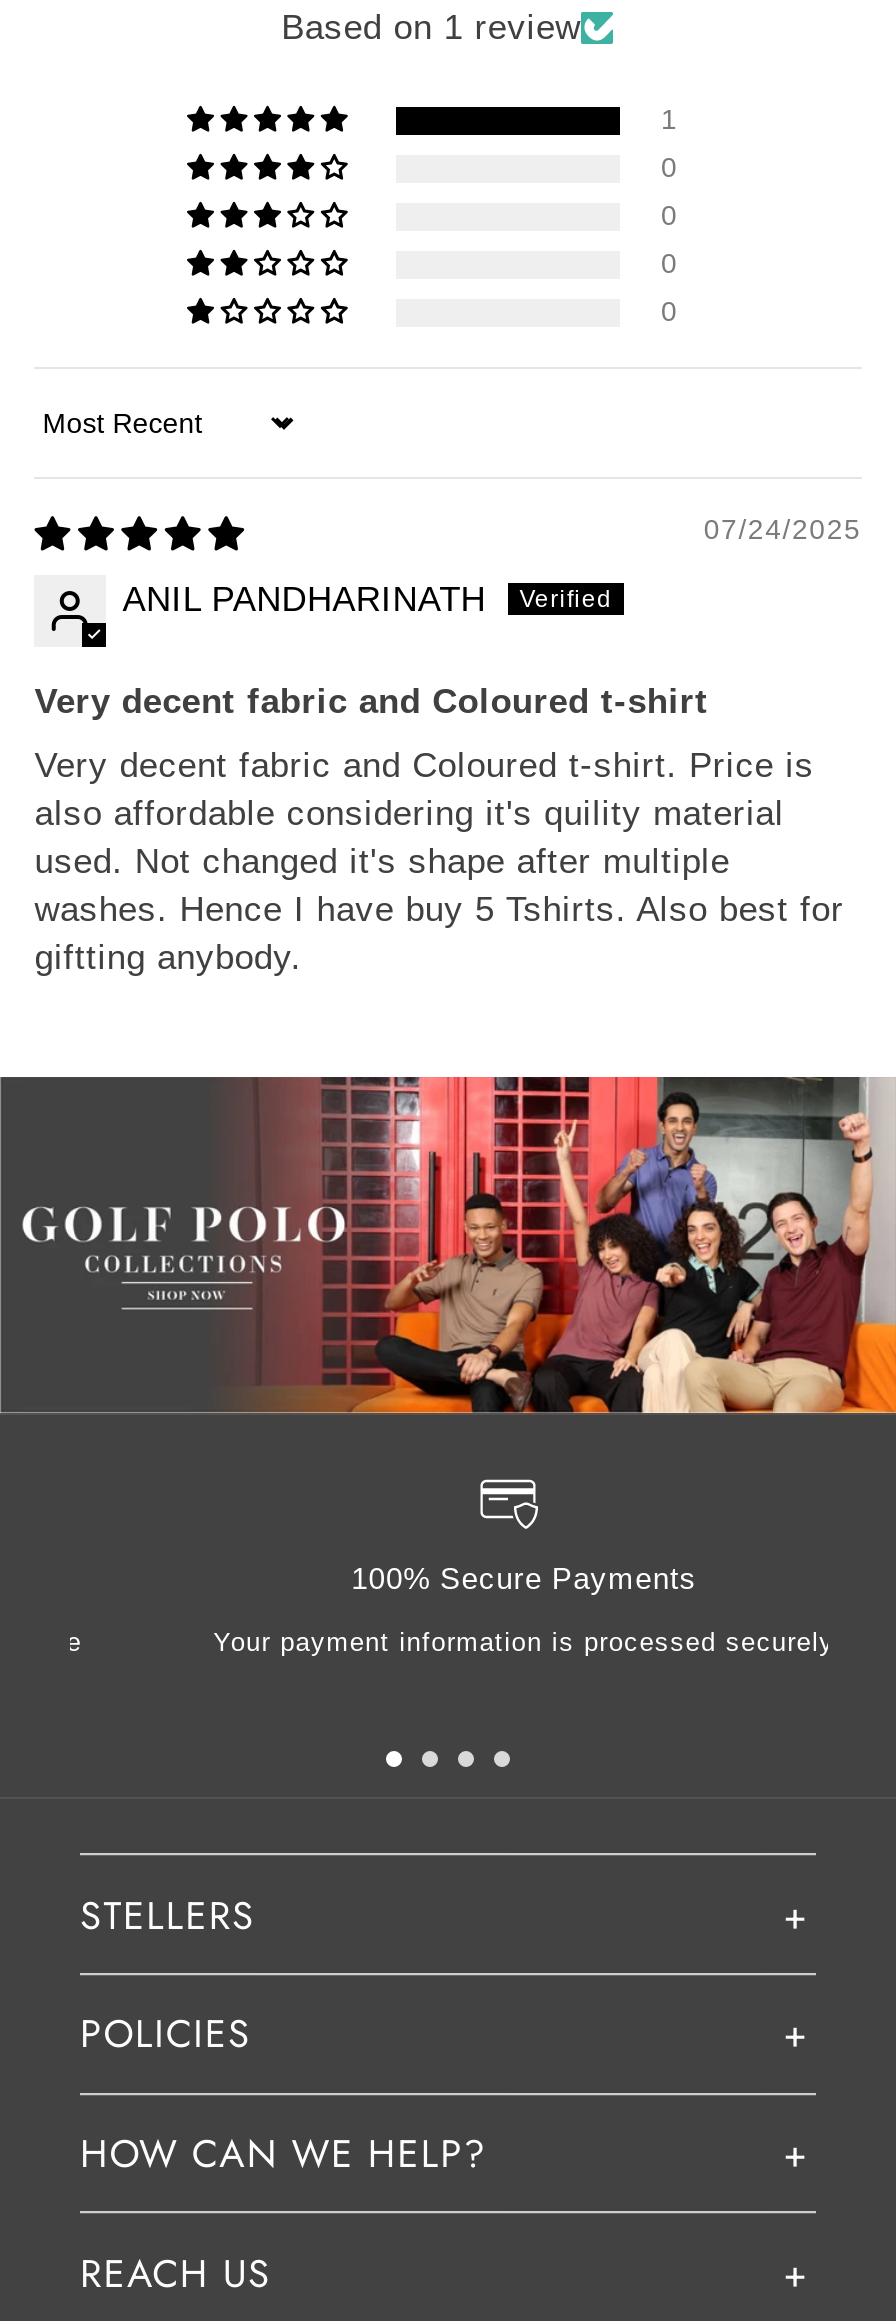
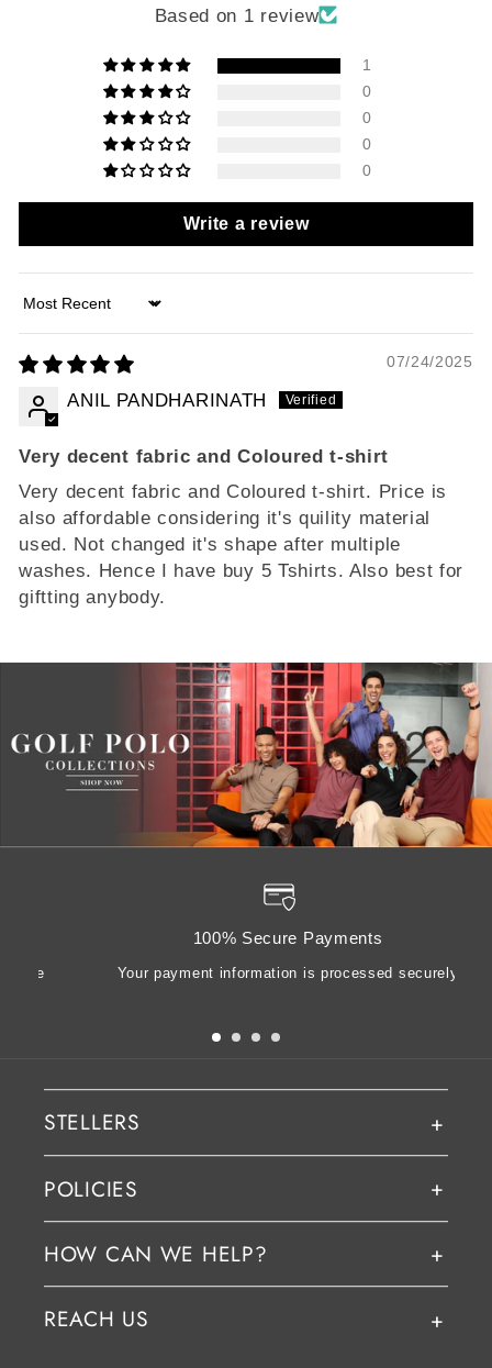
+ Write a review
